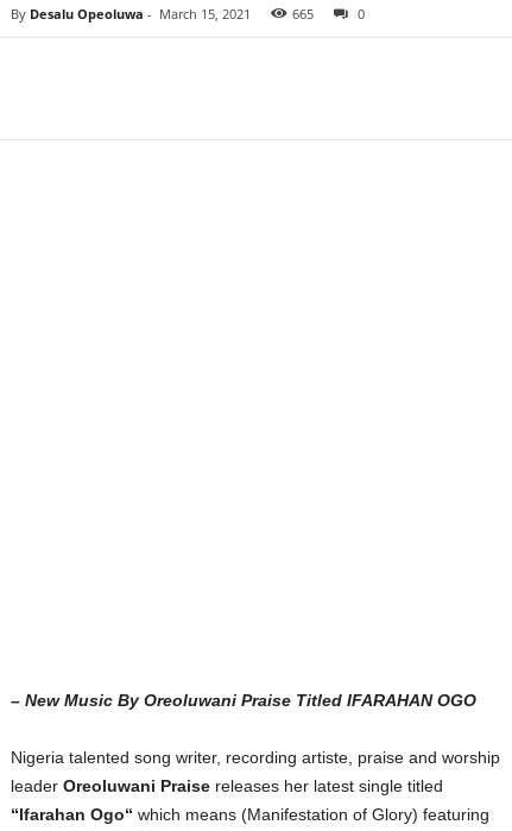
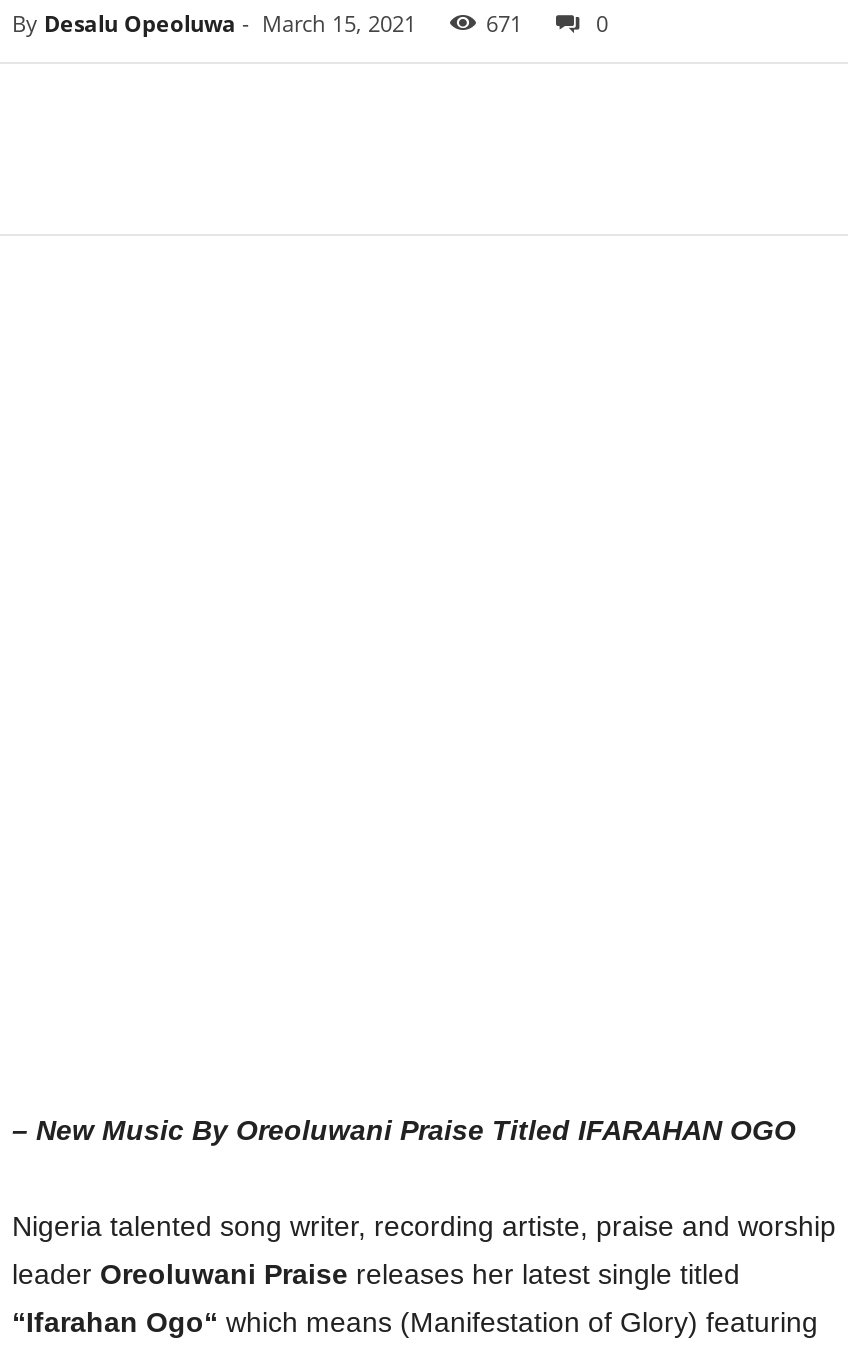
- 665
+ 671
